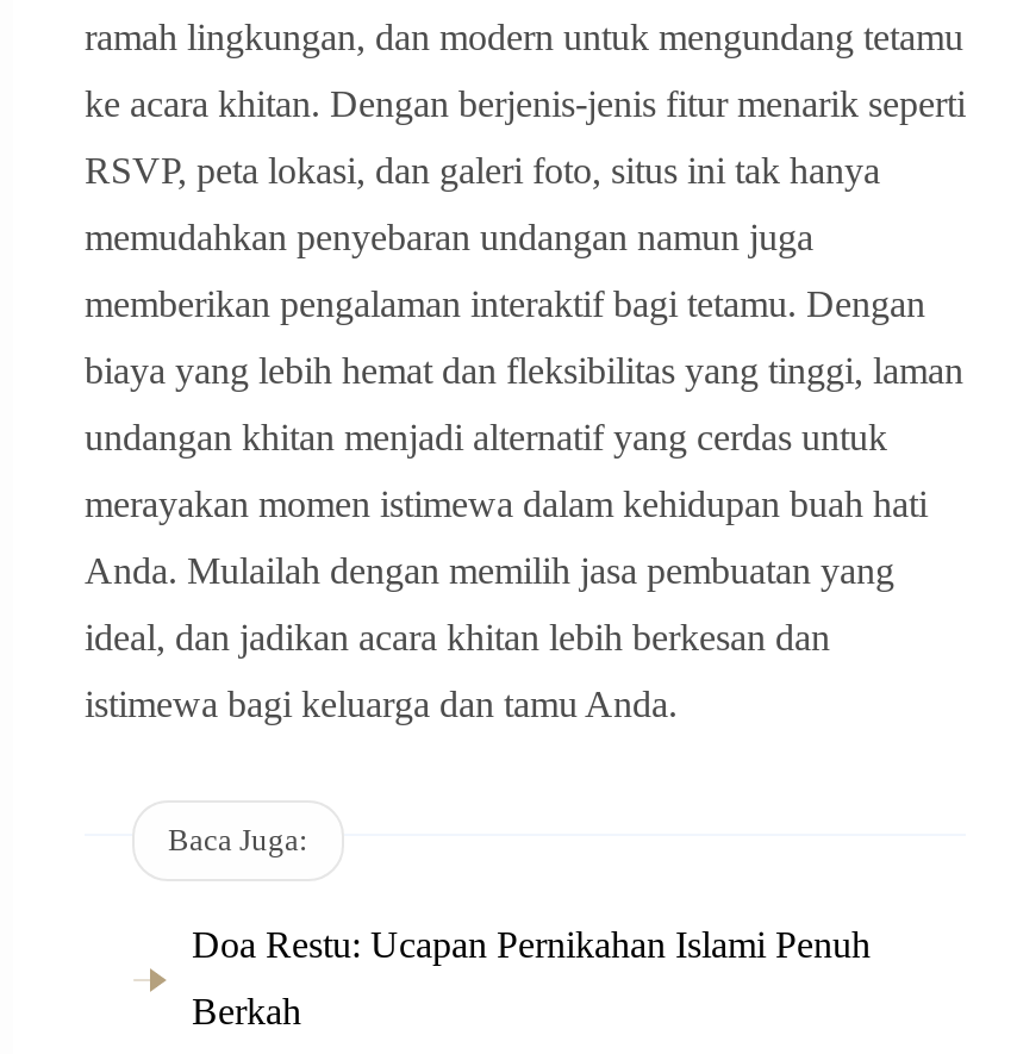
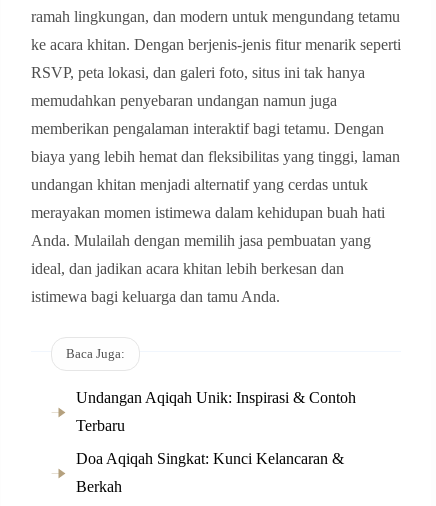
- Doa Restu: Ucapan Pernikahan Islami Penuh
+ Undangan Aqiqah Unik: Inspirasi & Contoh
+ Terbaru
+ Doa Aqiqah Singkat: Kunci Kelancaran &
